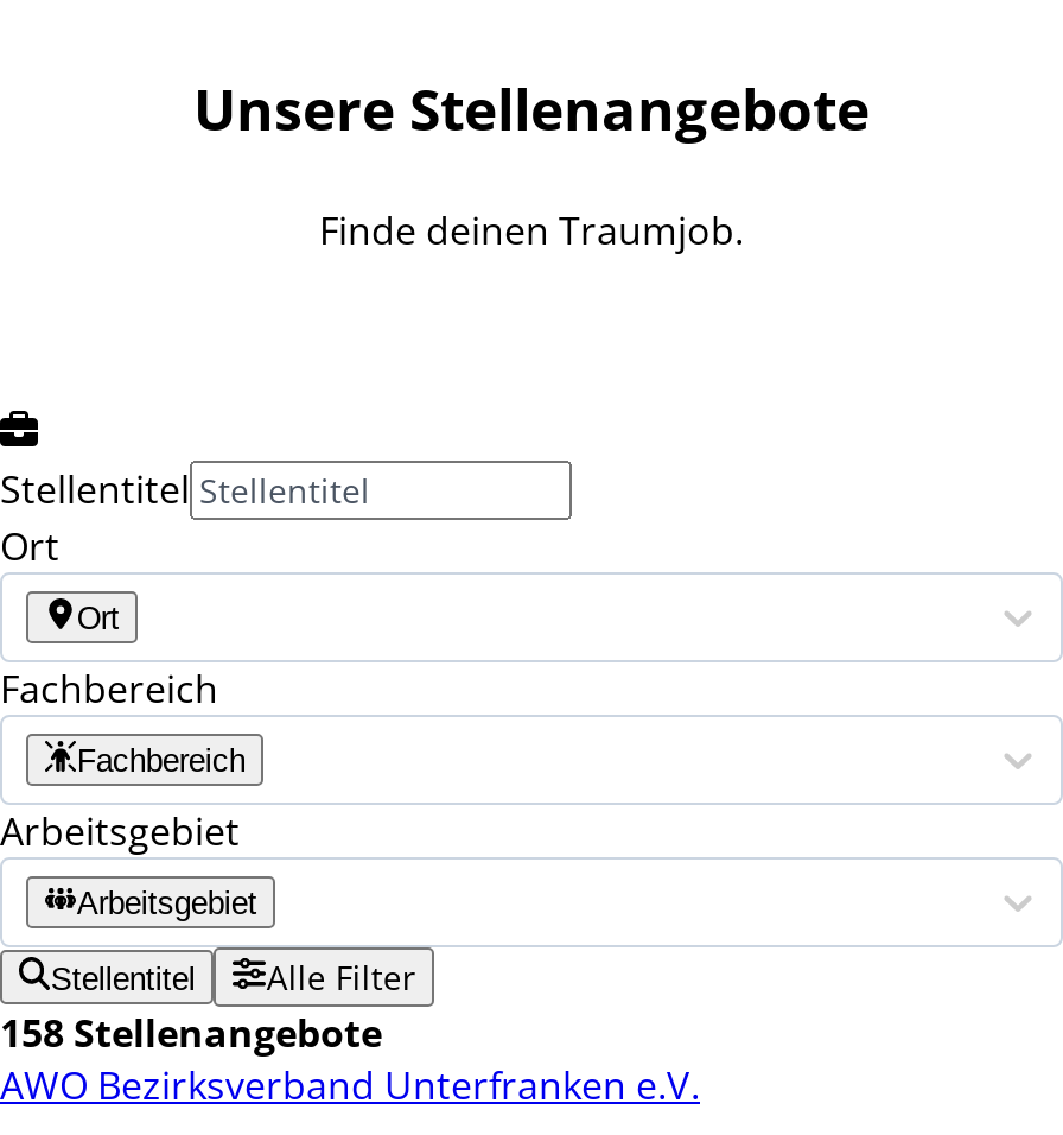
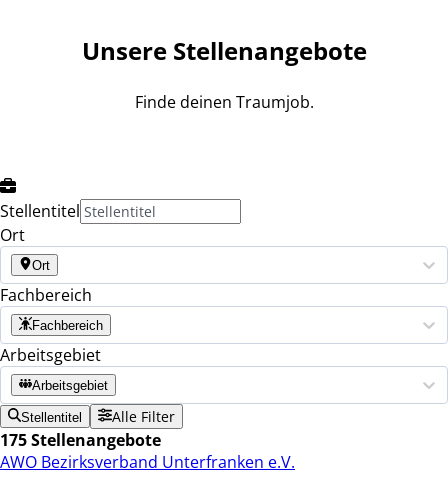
- 158 Stellenangebote
+ 175 Stellenangebote
